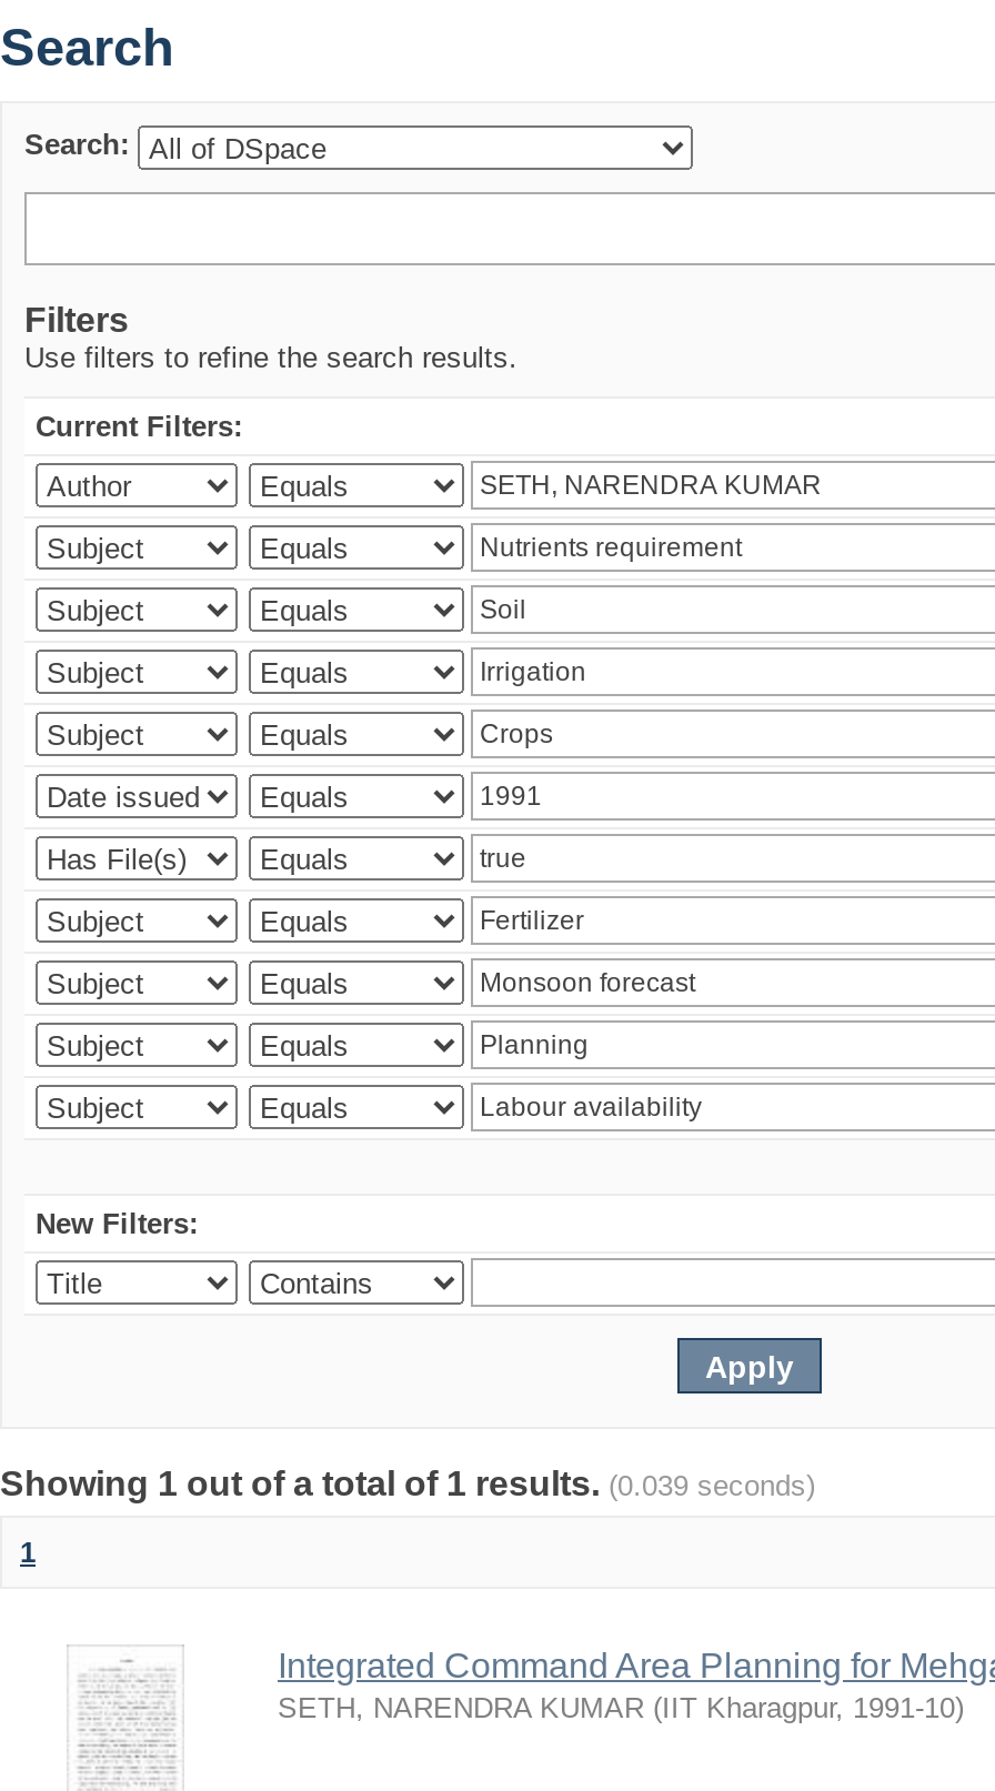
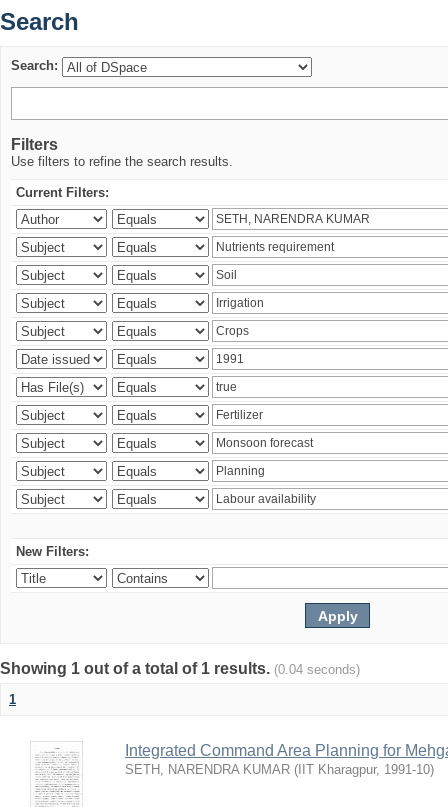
- Showing 1 out of a total of 1 results. (0.039 seconds)
+ Showing 1 out of a total of 1 results. (0.04 seconds)
